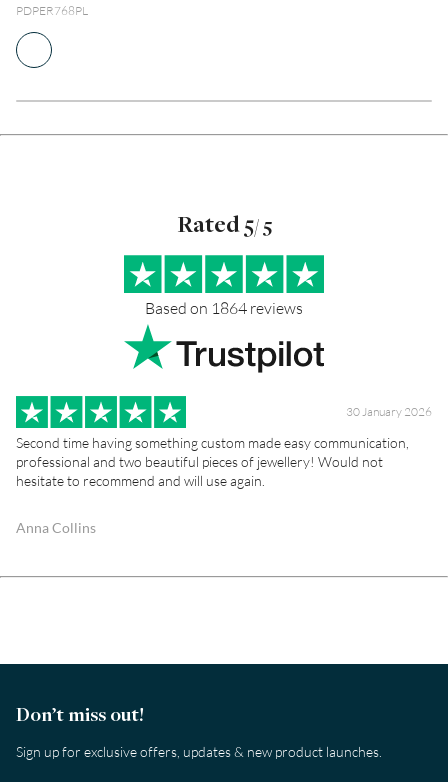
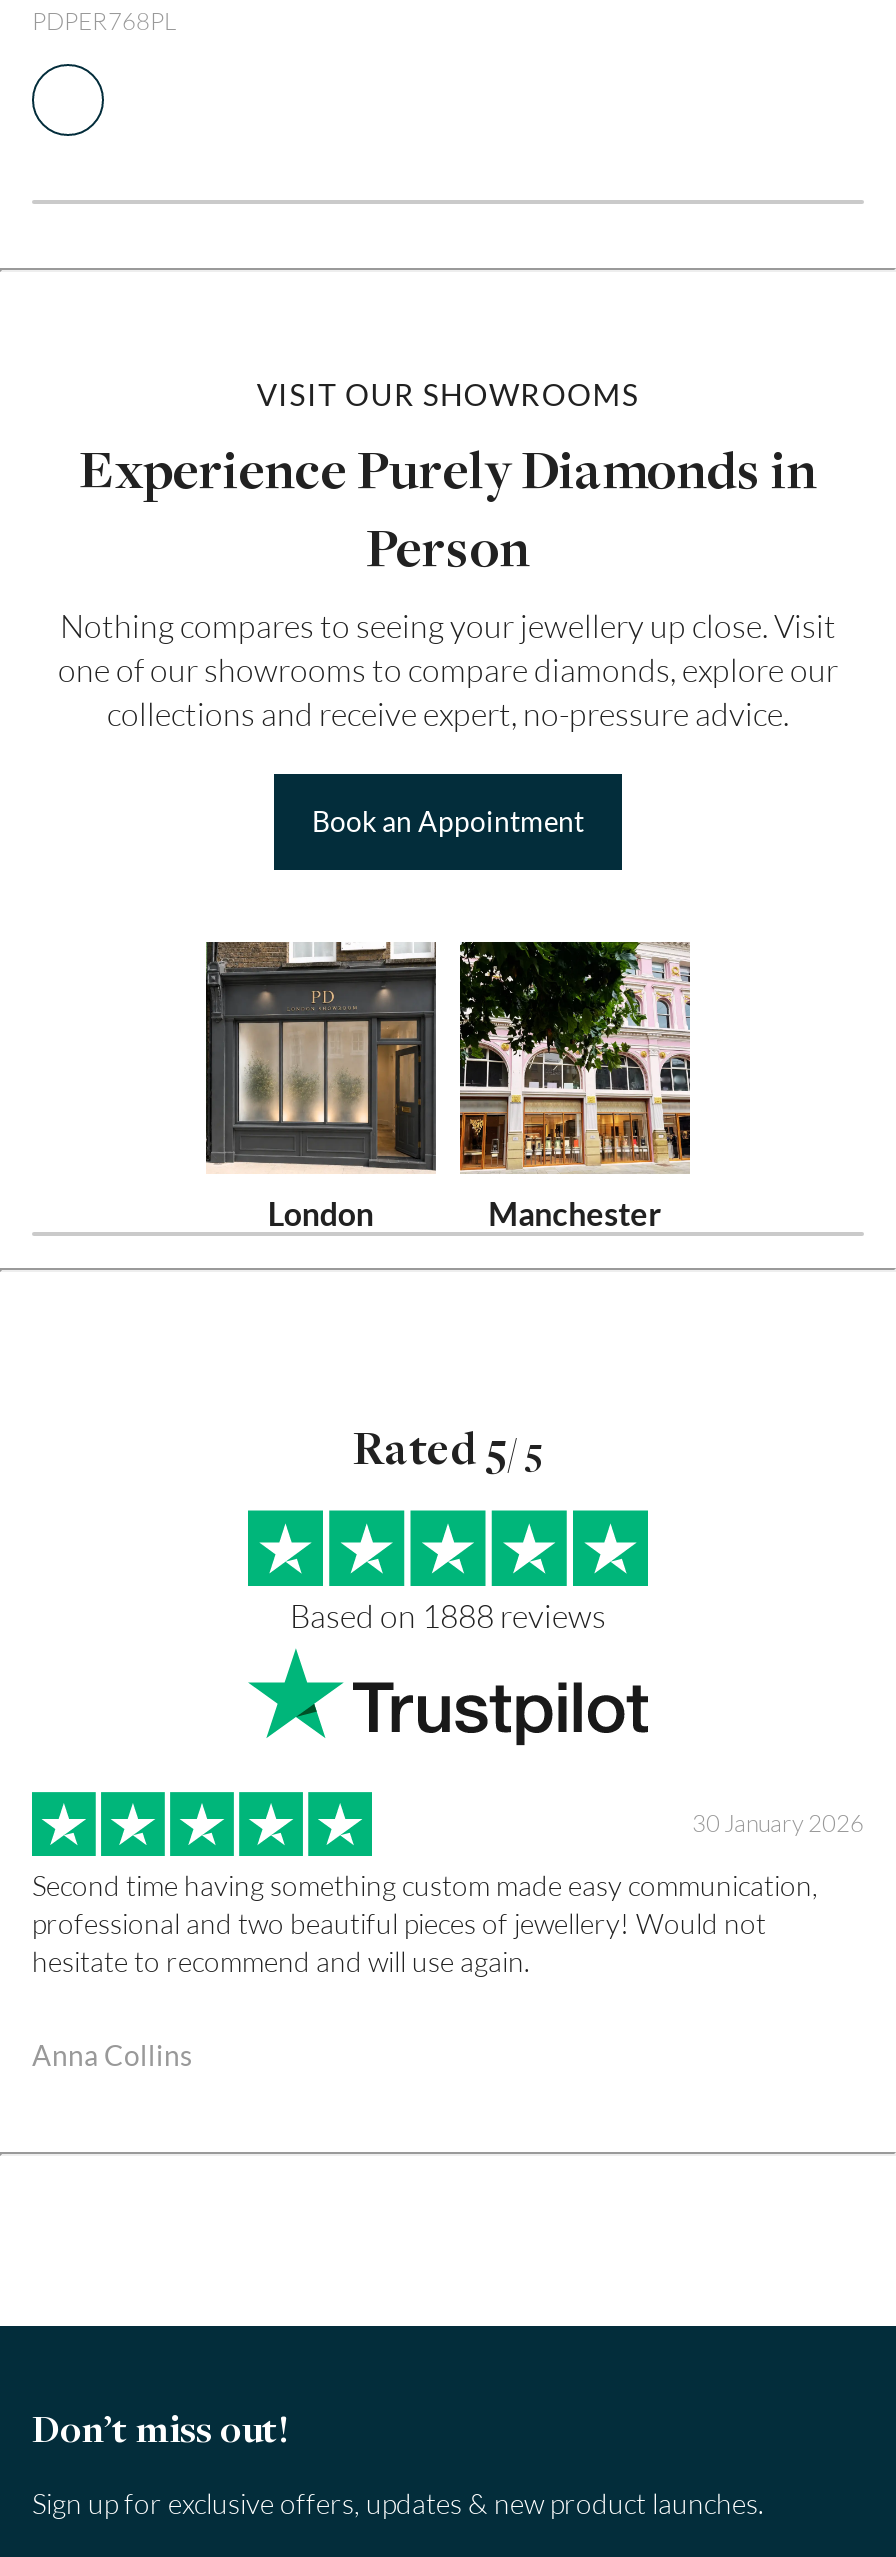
+ VISIT OUR SHOWROOMS
+ Experience Purely Diamonds in
+ Person
+ Nothing compares to seeing your jewellery up close. Visit
+ one of our showrooms to compare diamonds, explore our
+ collections and receive expert, no-pressure advice.
+ Book an Appointment

+ [image]
+ London
+ Manchester

+ [image]

- Based on 1864 reviews
+ Based on 1888 reviews
